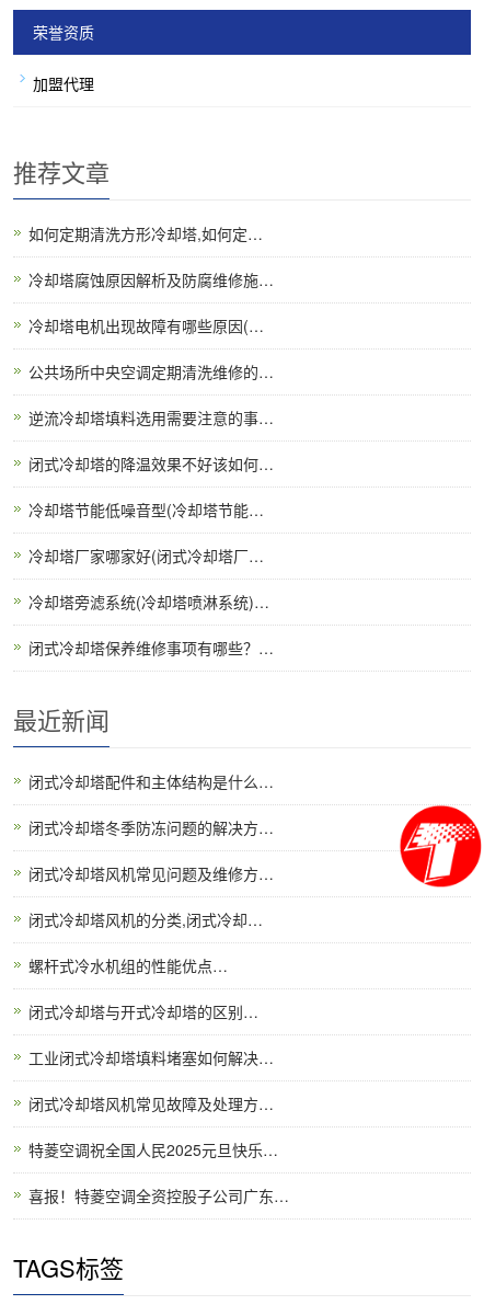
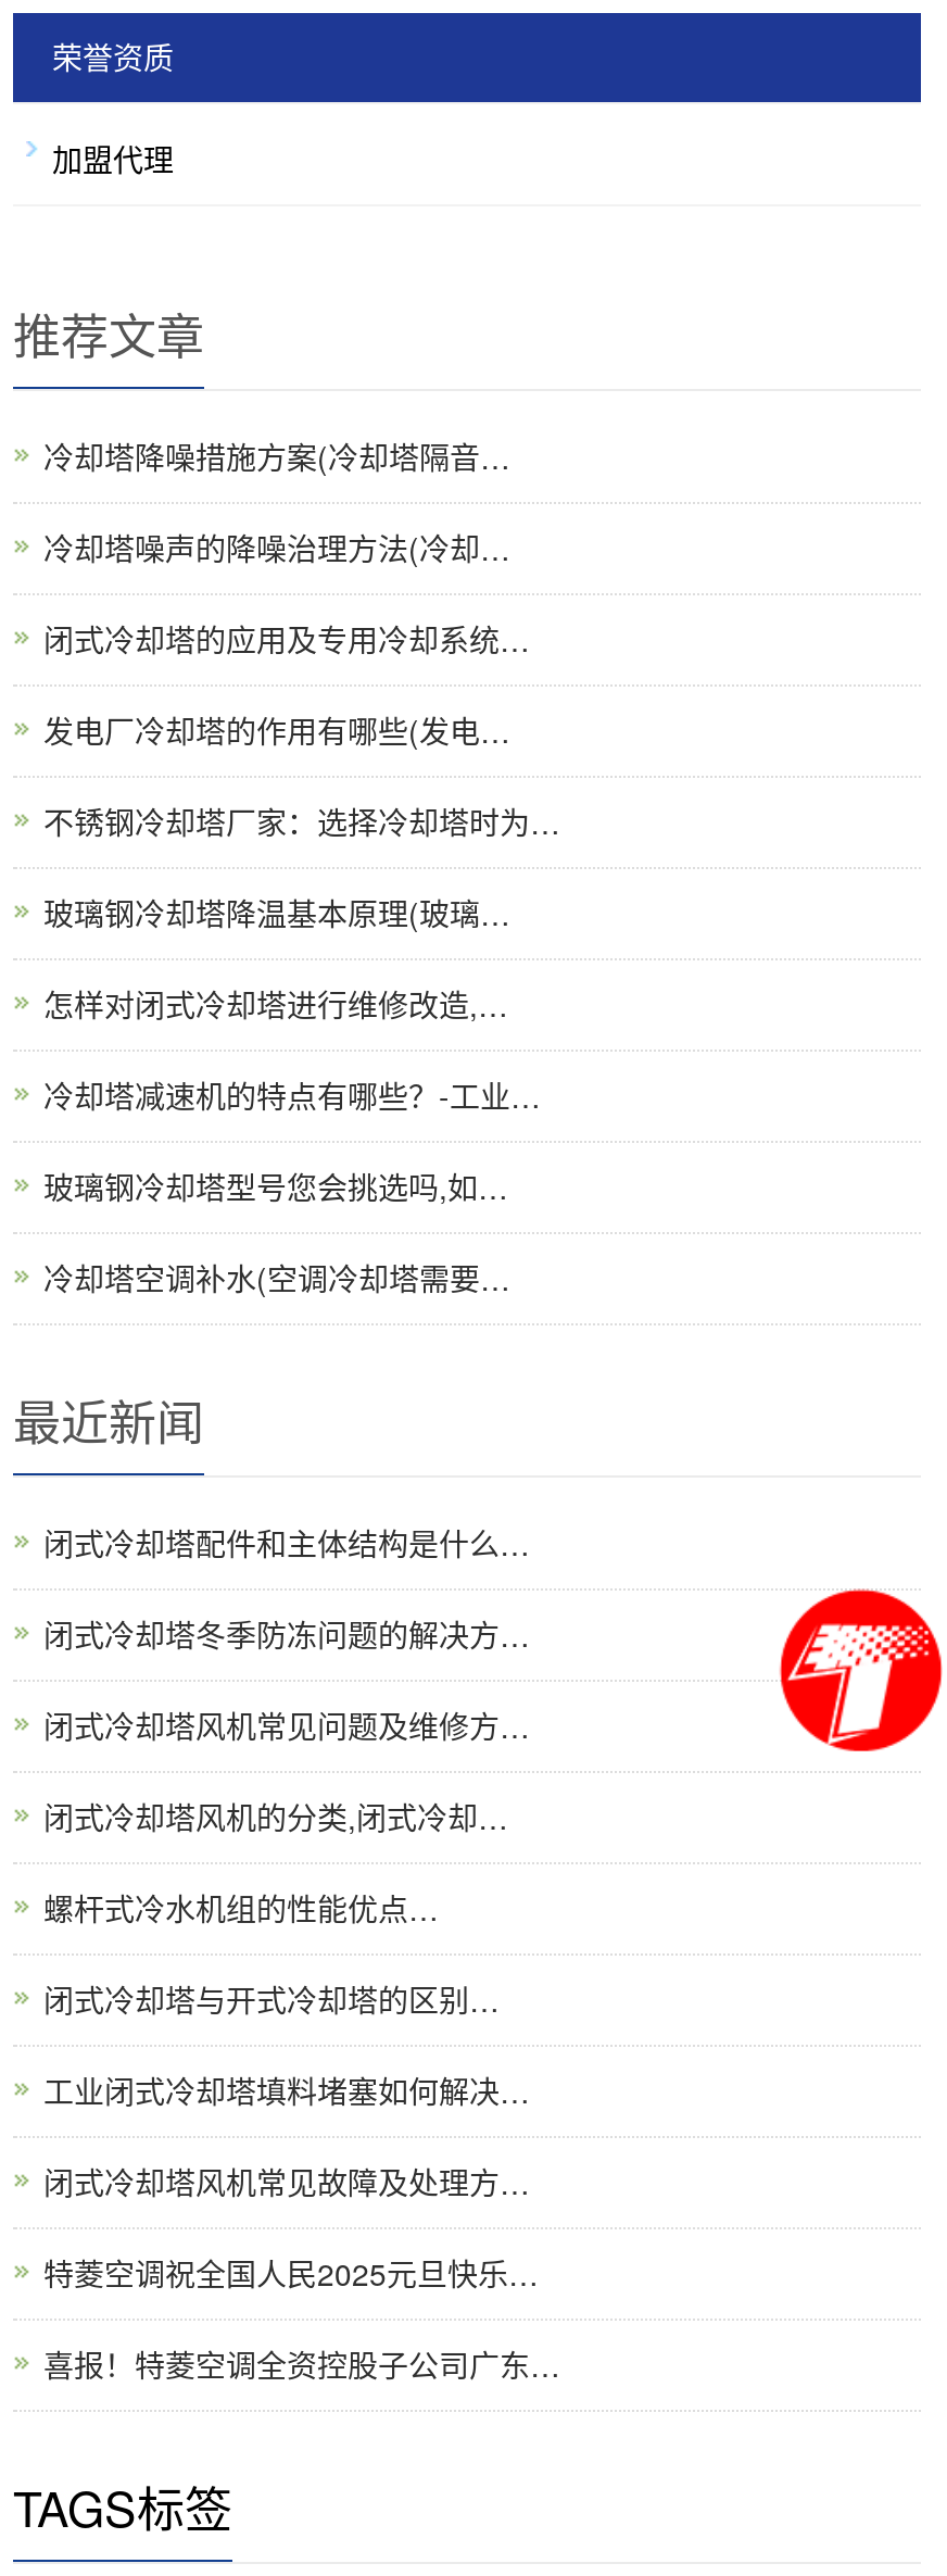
- 如何定期清洗方形冷却塔,如何定…
+ 冷却塔降噪措施方案(冷却塔隔音…

- 冷却塔腐蚀原因解析及防腐维修施…
+ 冷却塔噪声的降噪治理方法(冷却…

- 冷却塔电机出现故障有哪些原因(…
+ 闭式冷却塔的应用及专用冷却系统…

- 公共场所中央空调定期清洗维修的…
+ 发电厂冷却塔的作用有哪些(发电…

- 逆流冷却塔填料选用需要注意的事…
+ 不锈钢冷却塔厂家：选择冷却塔时为…

- 闭式冷却塔的降温效果不好该如何…
+ 玻璃钢冷却塔降温基本原理(玻璃…

- 冷却塔节能低噪音型(冷却塔节能…
+ 怎样对闭式冷却塔进行维修改造,…

- 冷却塔厂家哪家好(闭式冷却塔厂…
+ 冷却塔减速机的特点有哪些？-工业…

- 冷却塔旁滤系统(冷却塔喷淋系统)…
+ 玻璃钢冷却塔型号您会挑选吗,如…

- 闭式冷却塔保养维修事项有哪些？…
+ 冷却塔空调补水(空调冷却塔需要…
